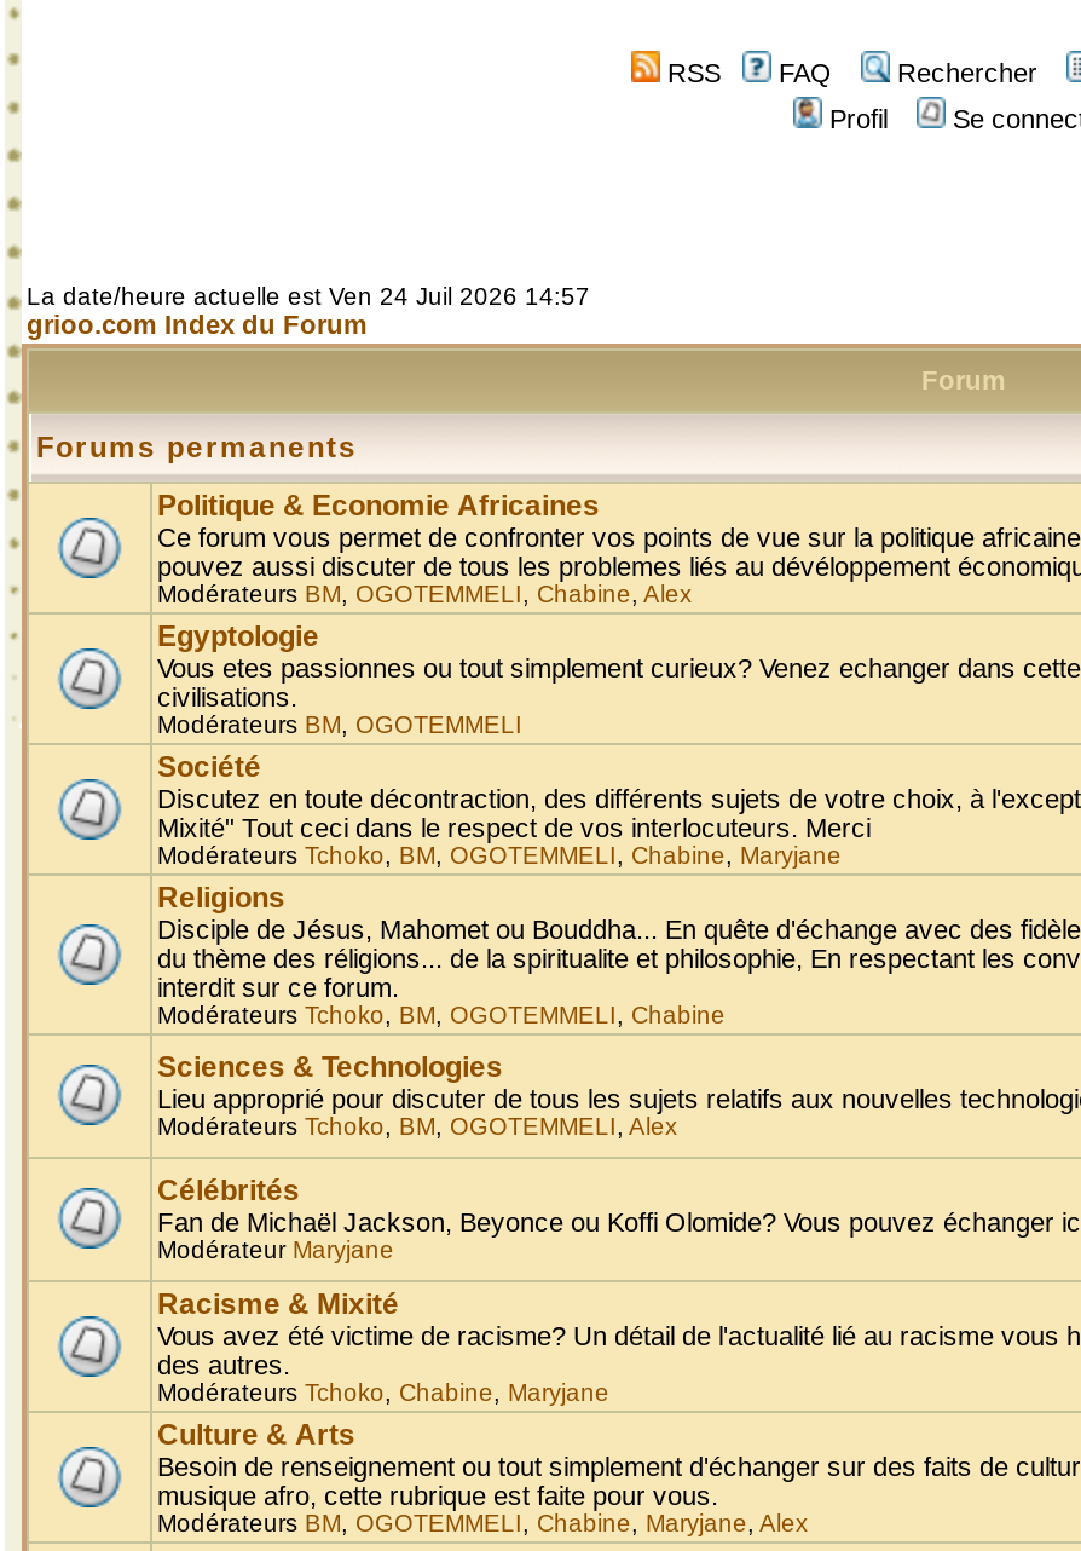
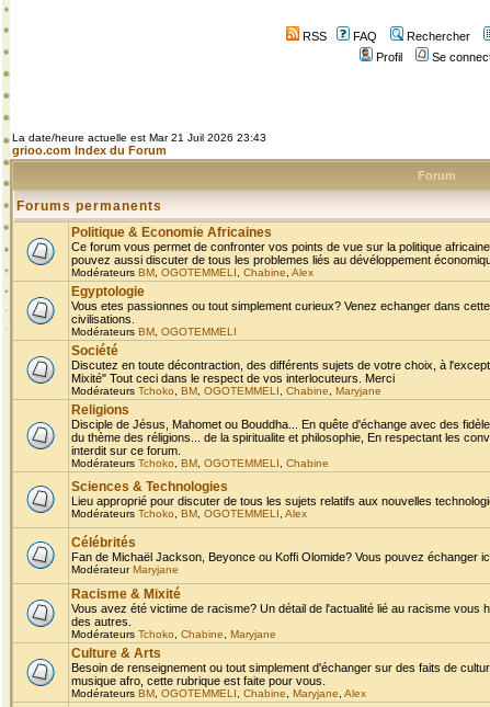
- La date/heure actuelle est Ven 24 Juil 2026 14:57
+ La date/heure actuelle est Mar 21 Juil 2026 23:43
